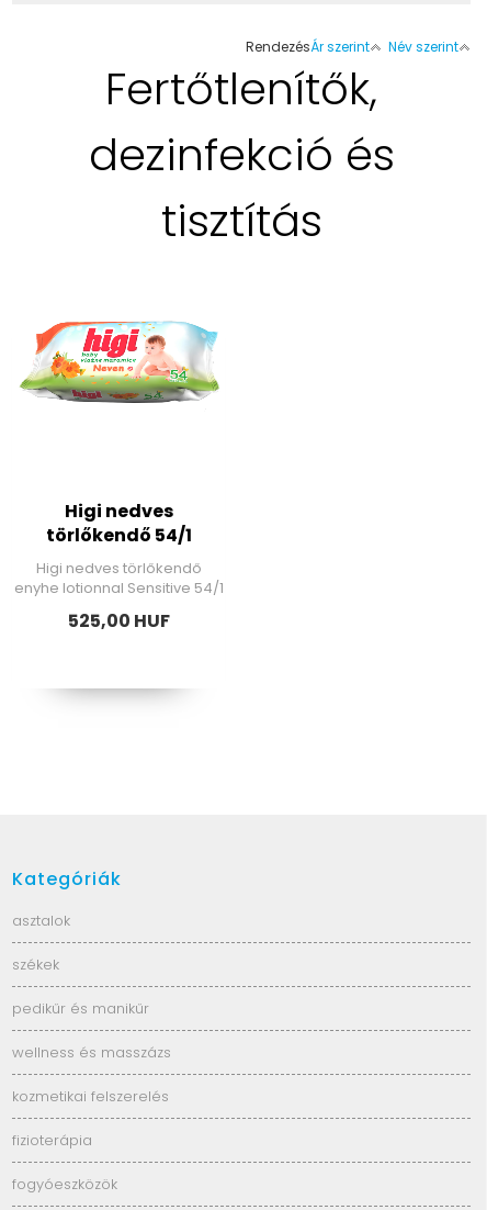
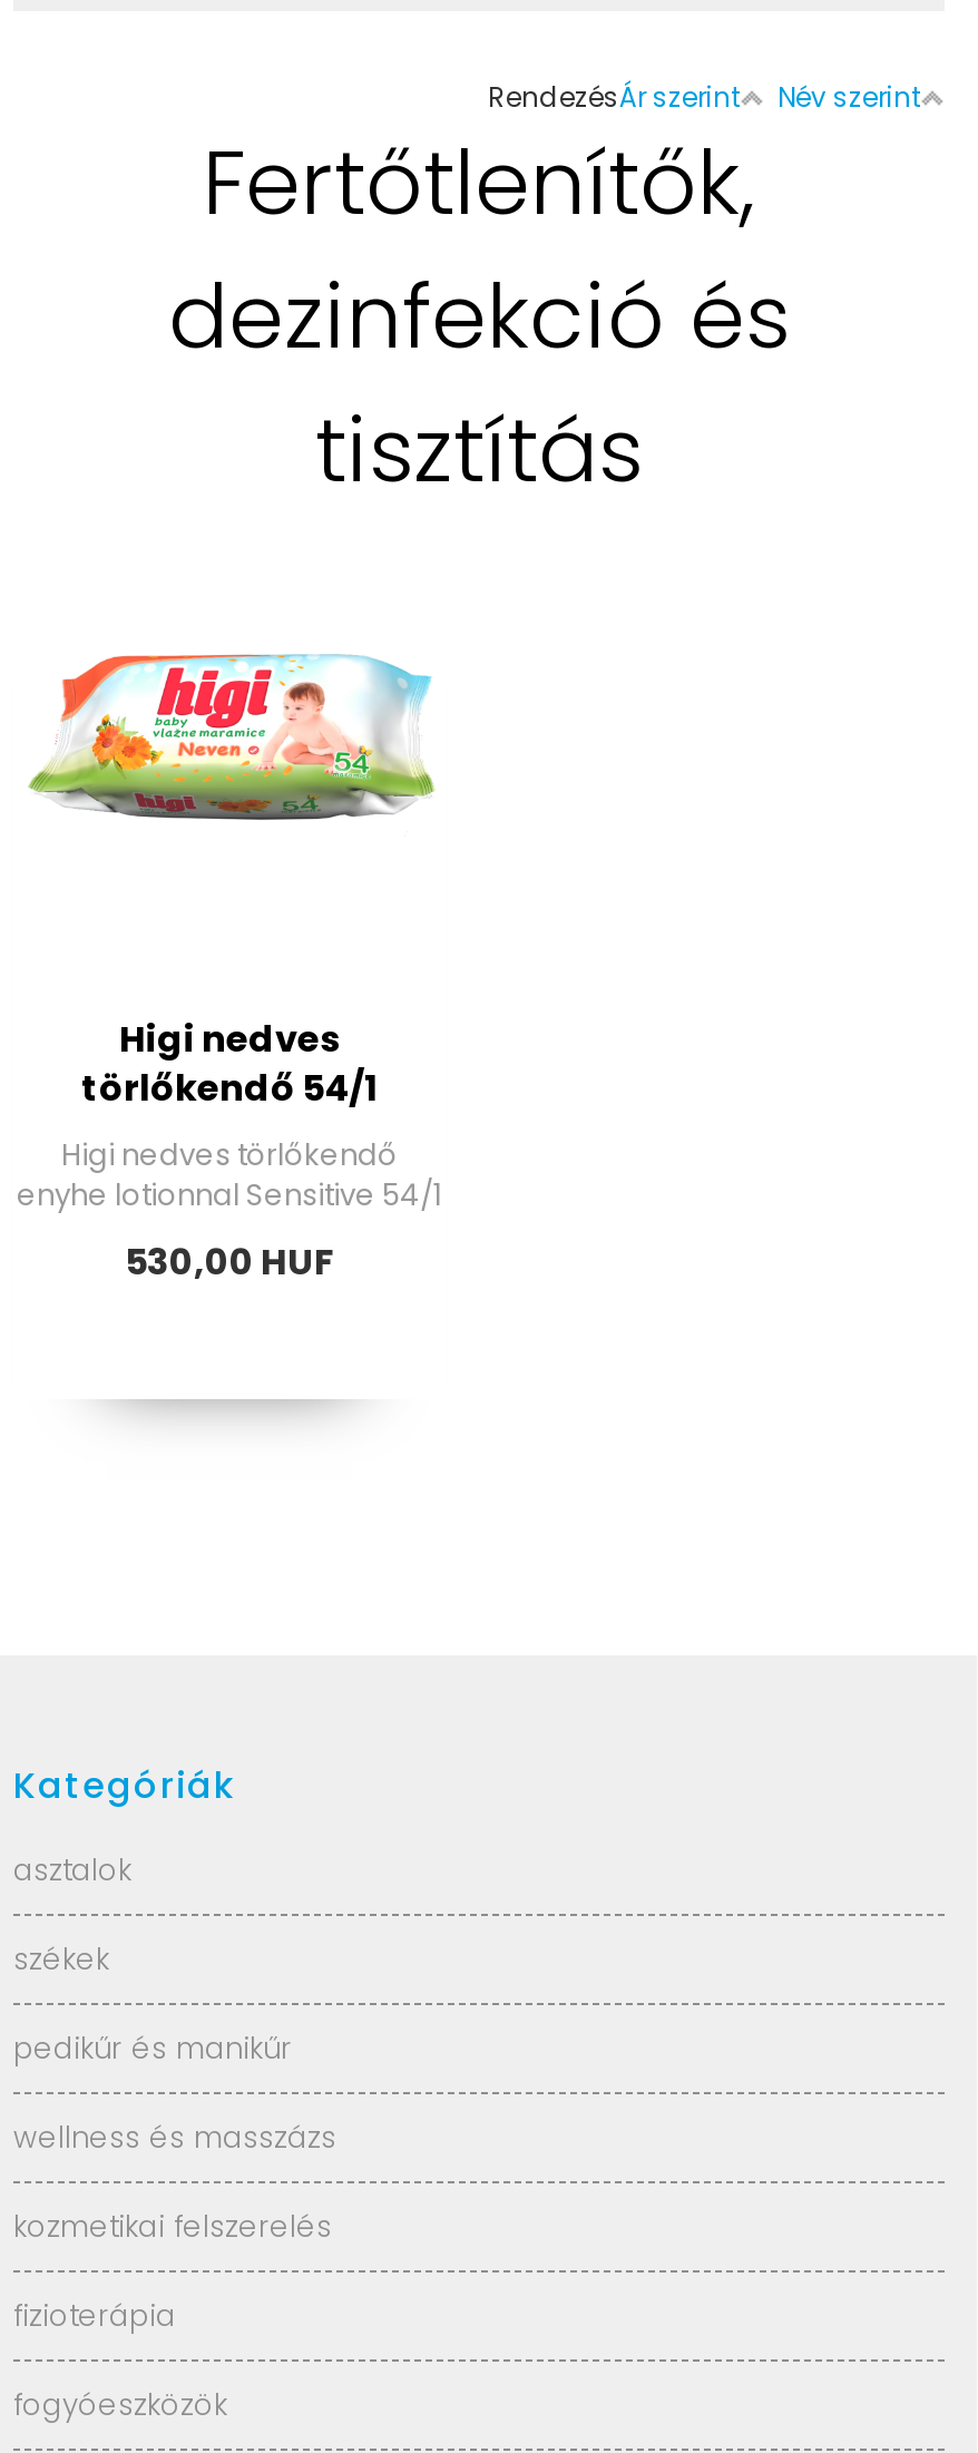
- 525,00 HUF
+ 530,00 HUF
